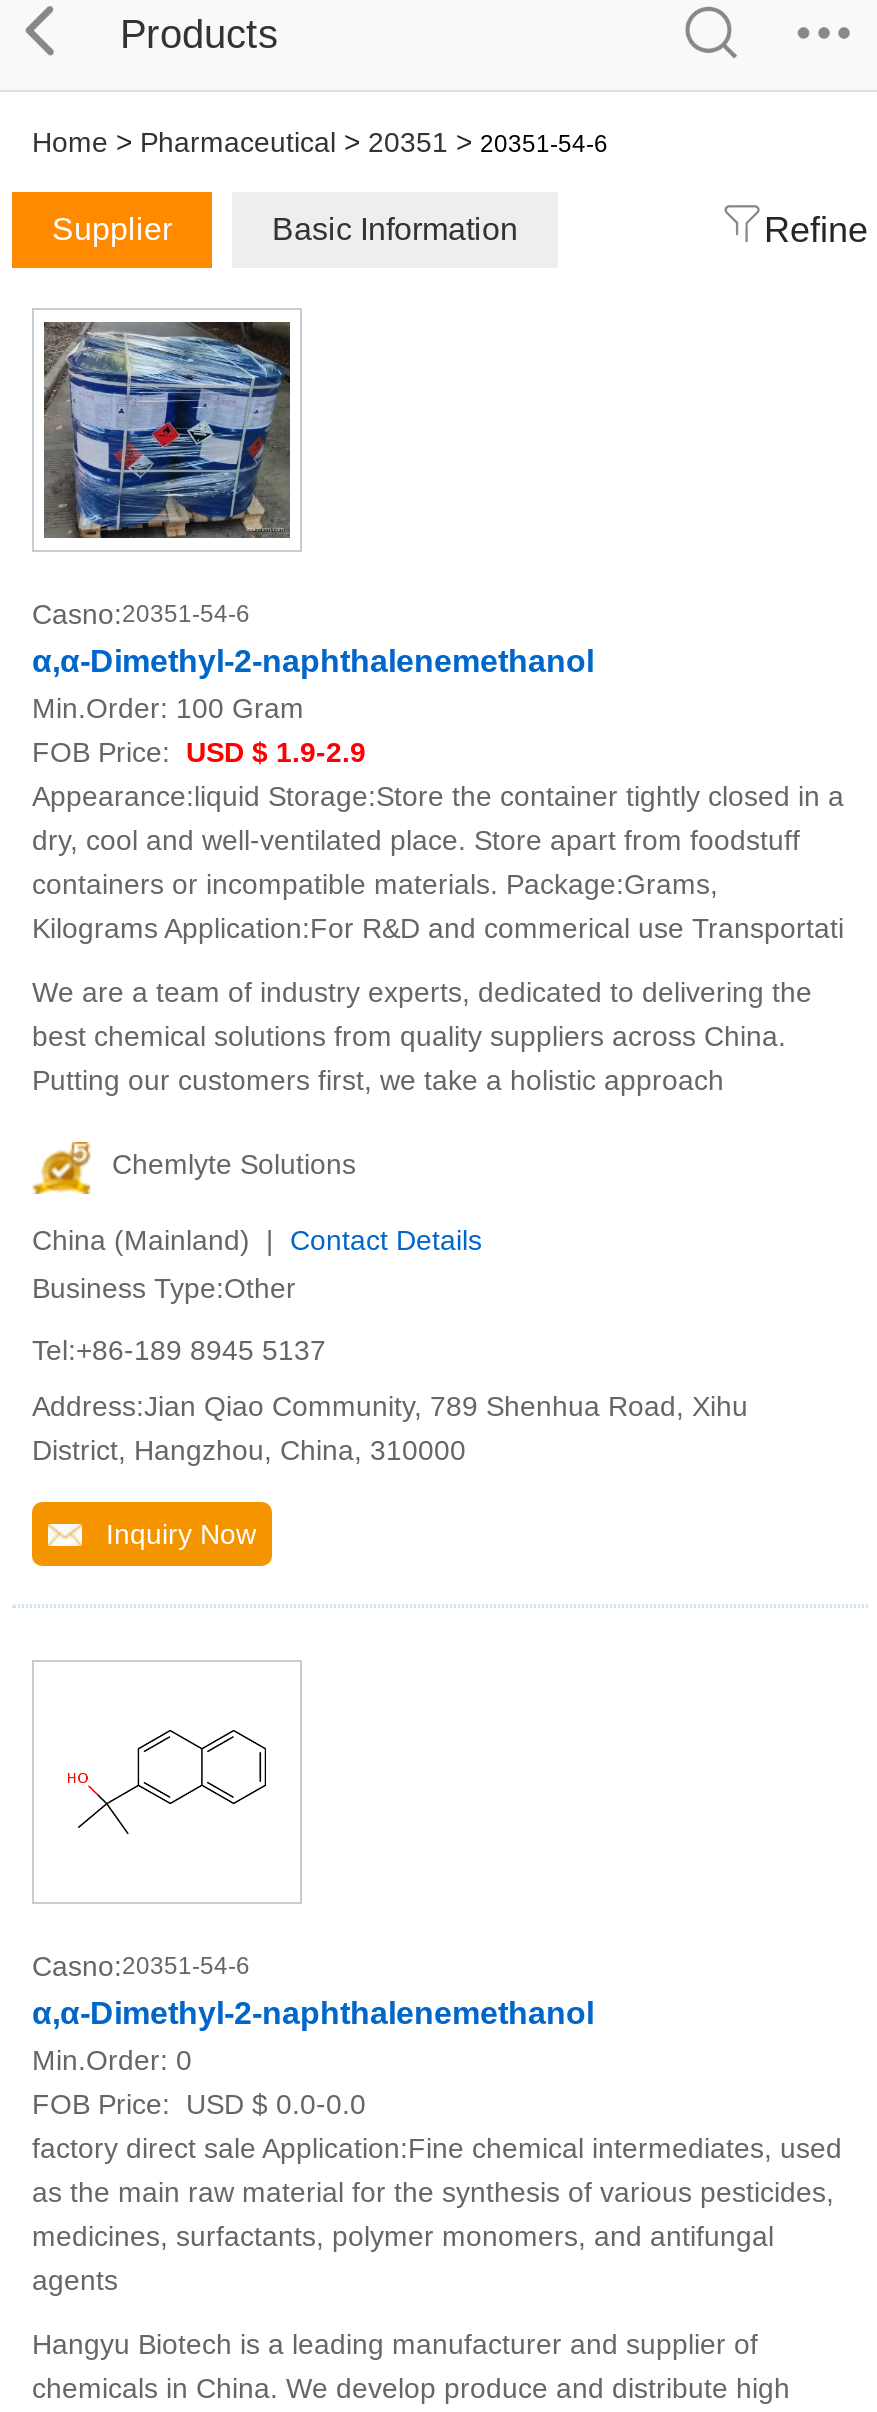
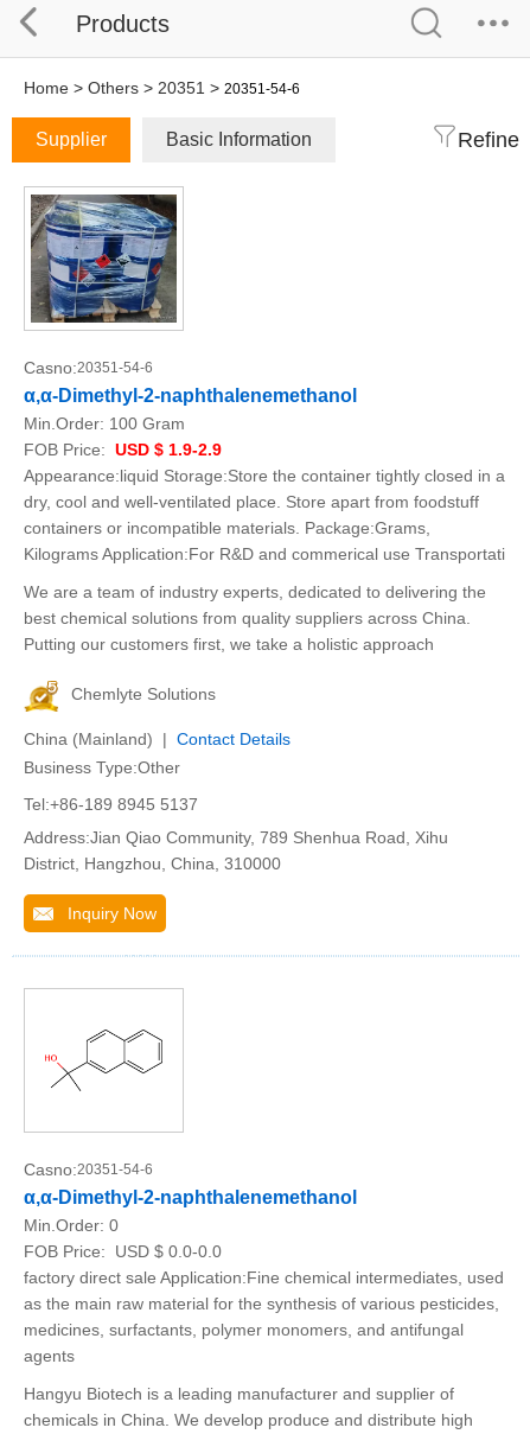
- Home > Pharmaceutical > 20351 > 20351-54-6
+ Home > Others > 20351 > 20351-54-6
